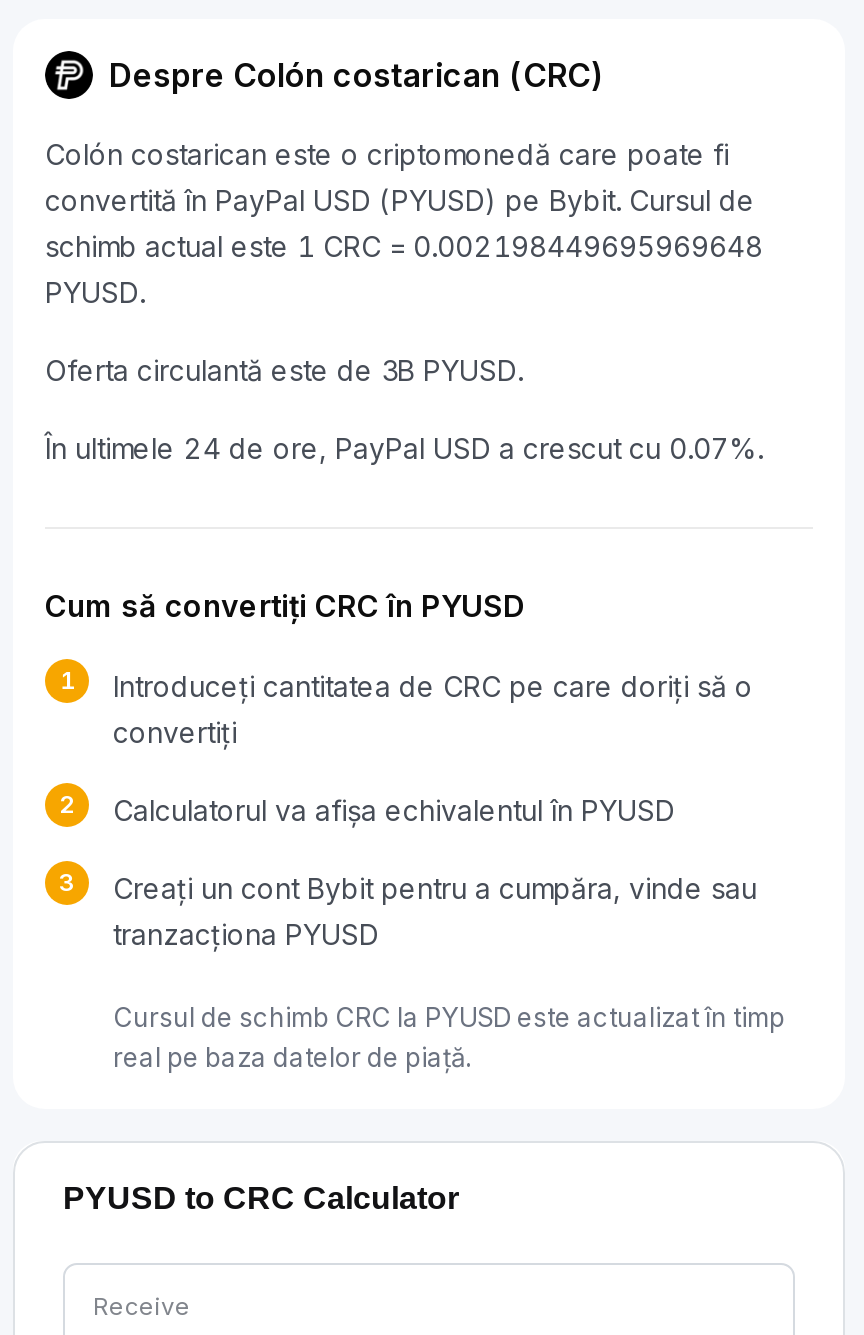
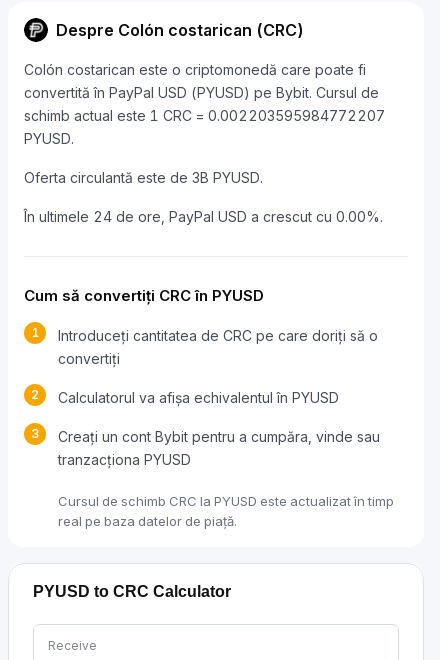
- schimb actual este 1 CRC = 0.002198449695969648
+ schimb actual este 1 CRC = 0.002203595984772207

- În ultimele 24 de ore, PayPal USD a crescut cu 0.07%.
+ În ultimele 24 de ore, PayPal USD a crescut cu 0.00%.
